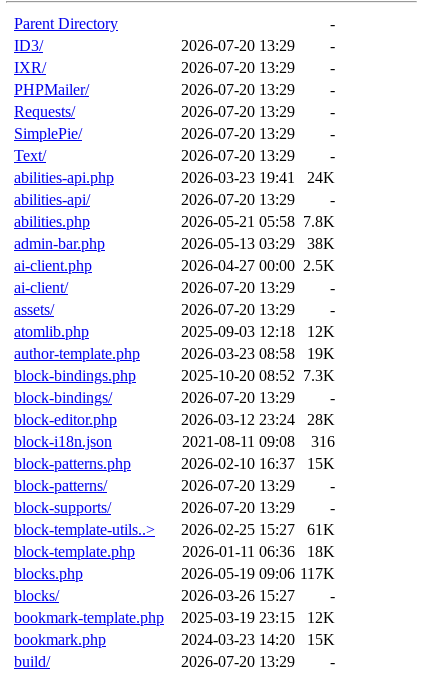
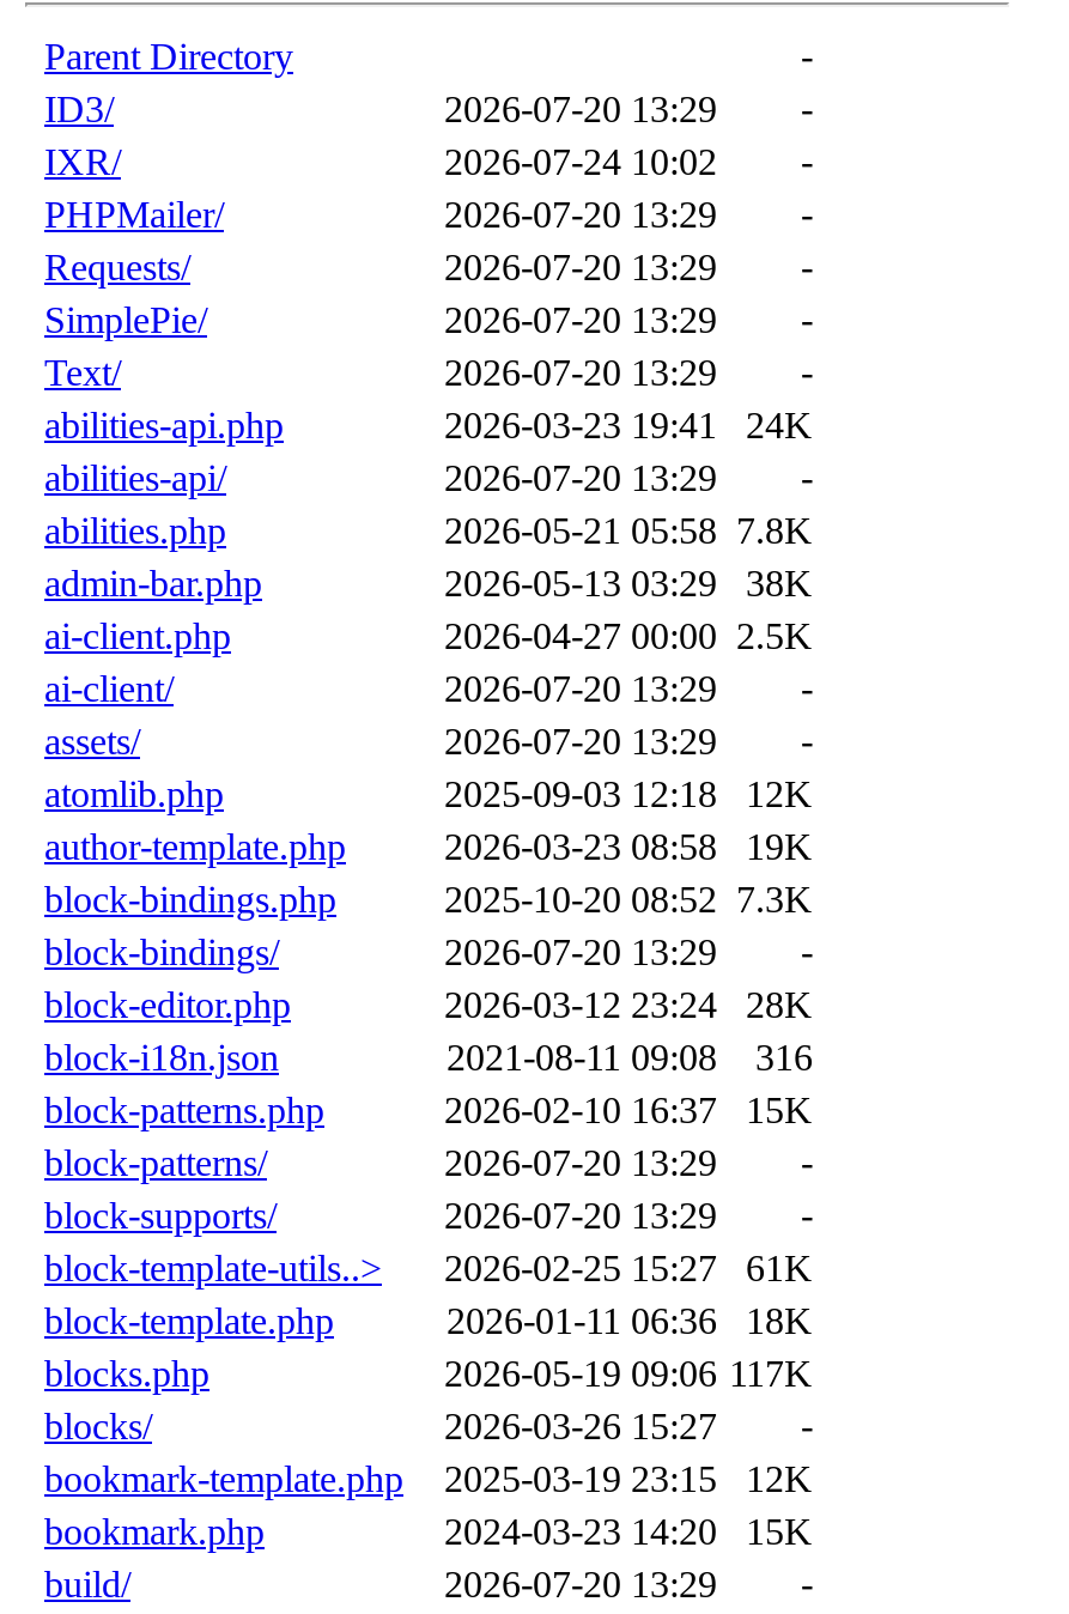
- 2026-07-20 13:29
+ 2026-07-24 10:02
